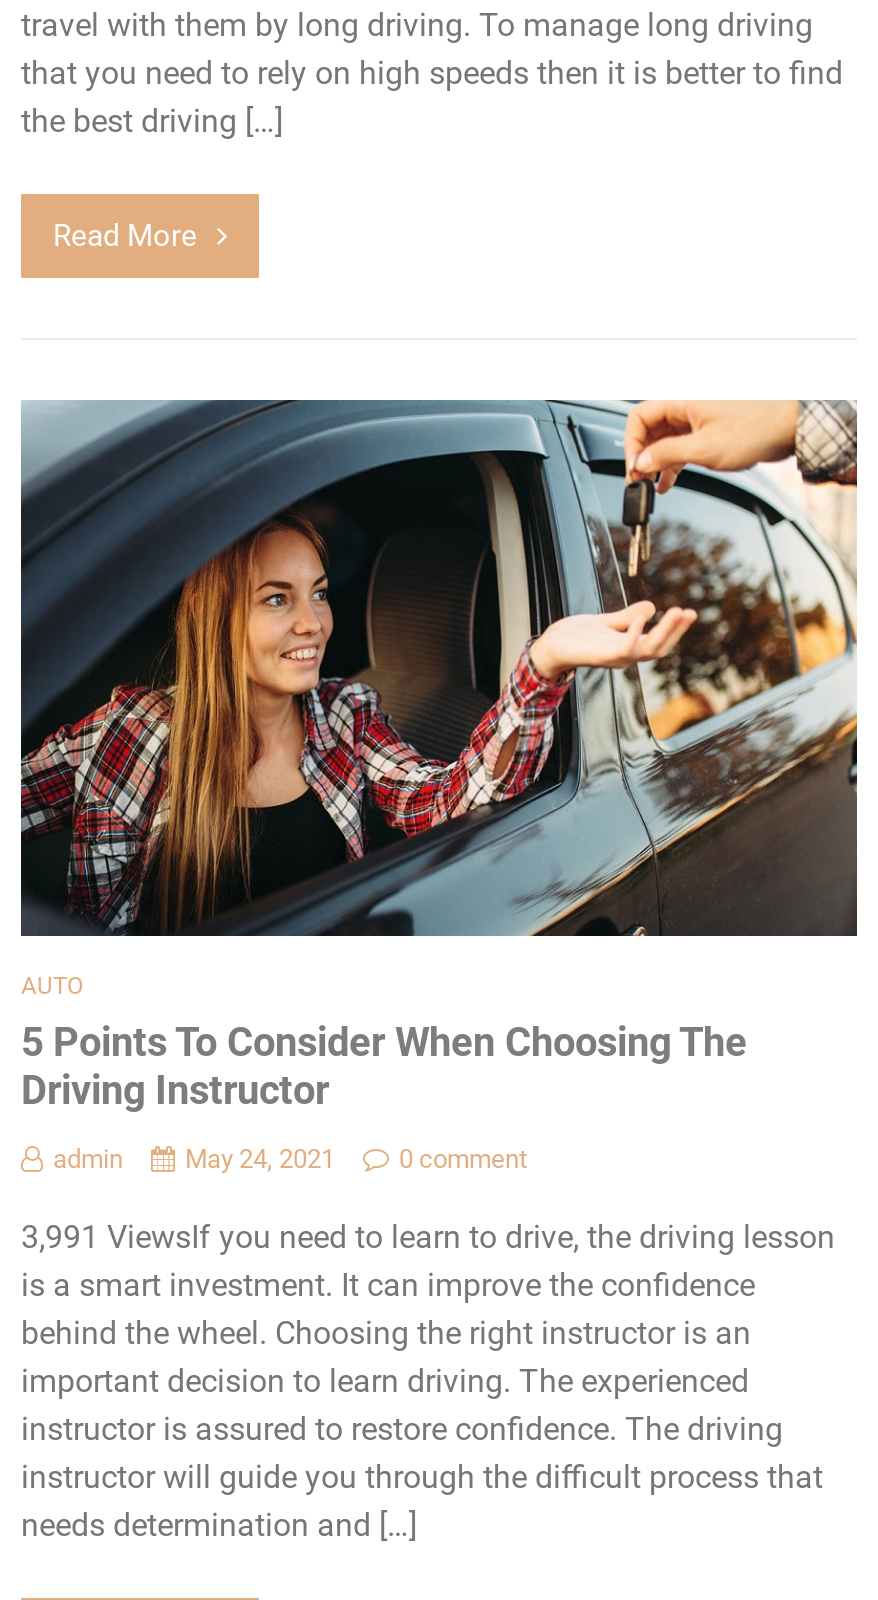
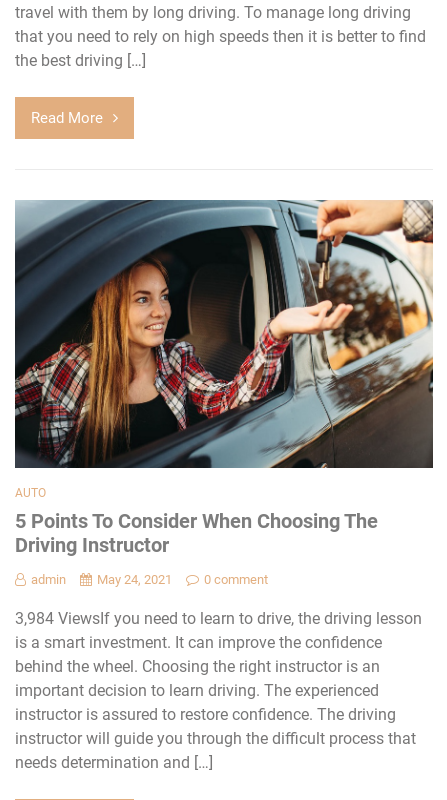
- 3,991 ViewsIf you need to learn to drive, the driving lesson
+ 3,984 ViewsIf you need to learn to drive, the driving lesson
